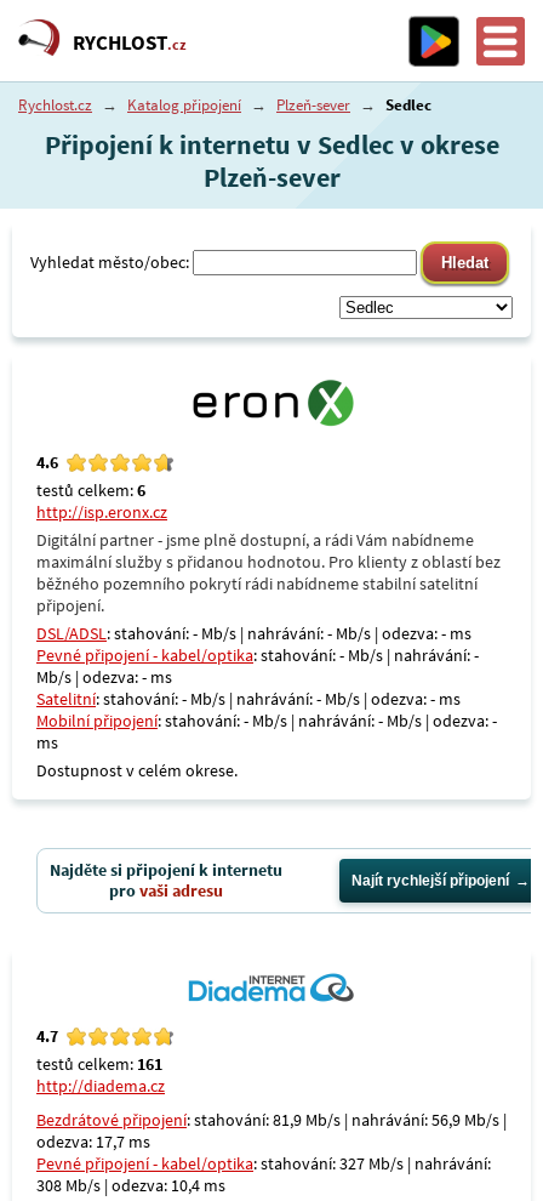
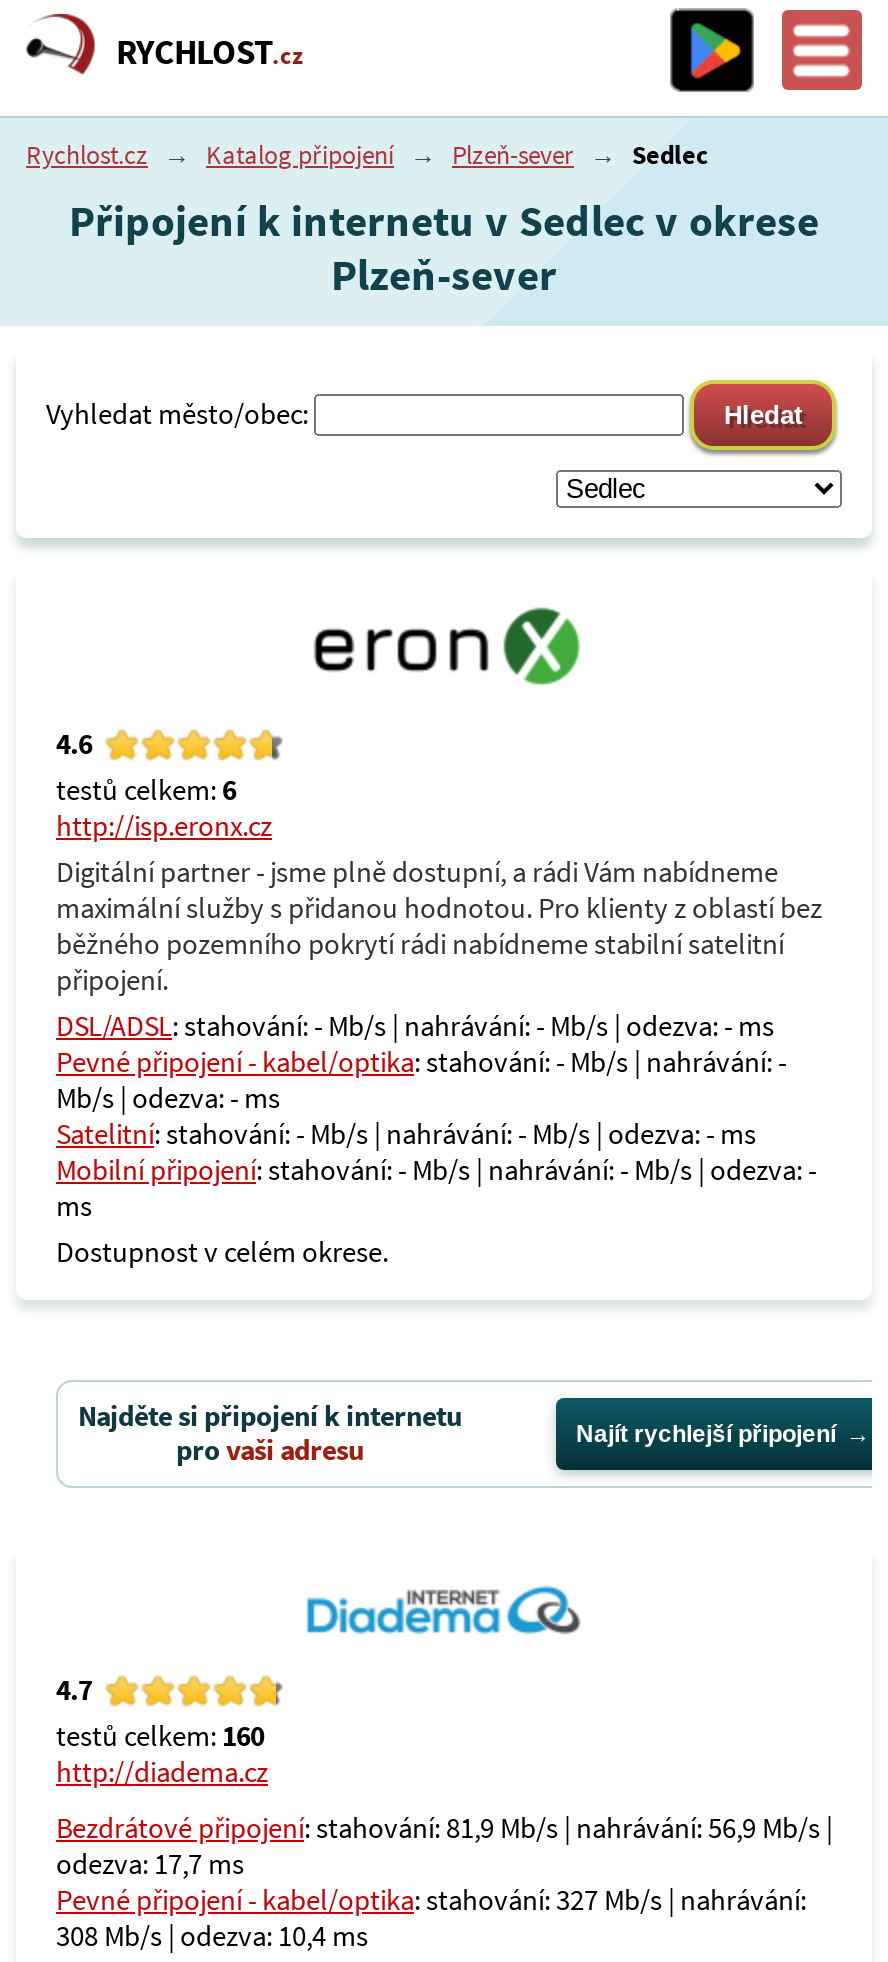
- testů celkem: 161
+ testů celkem: 160
